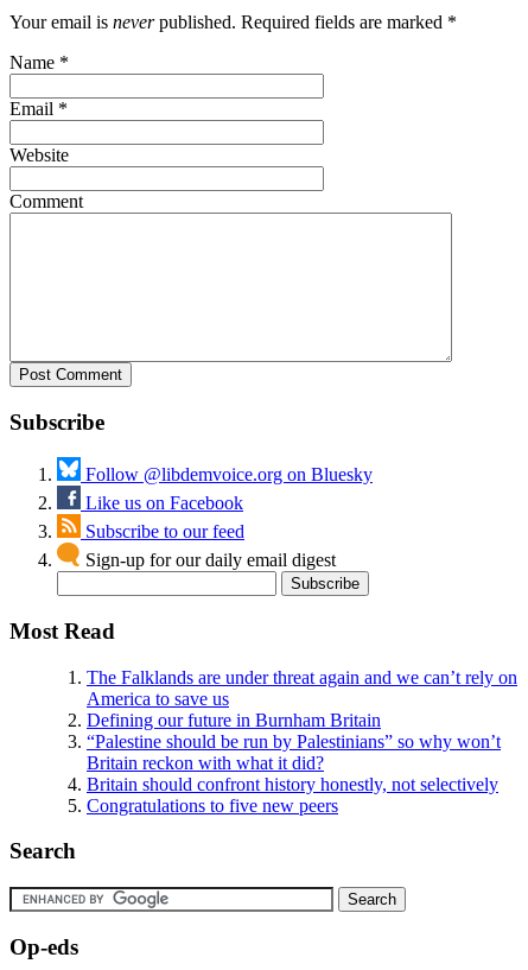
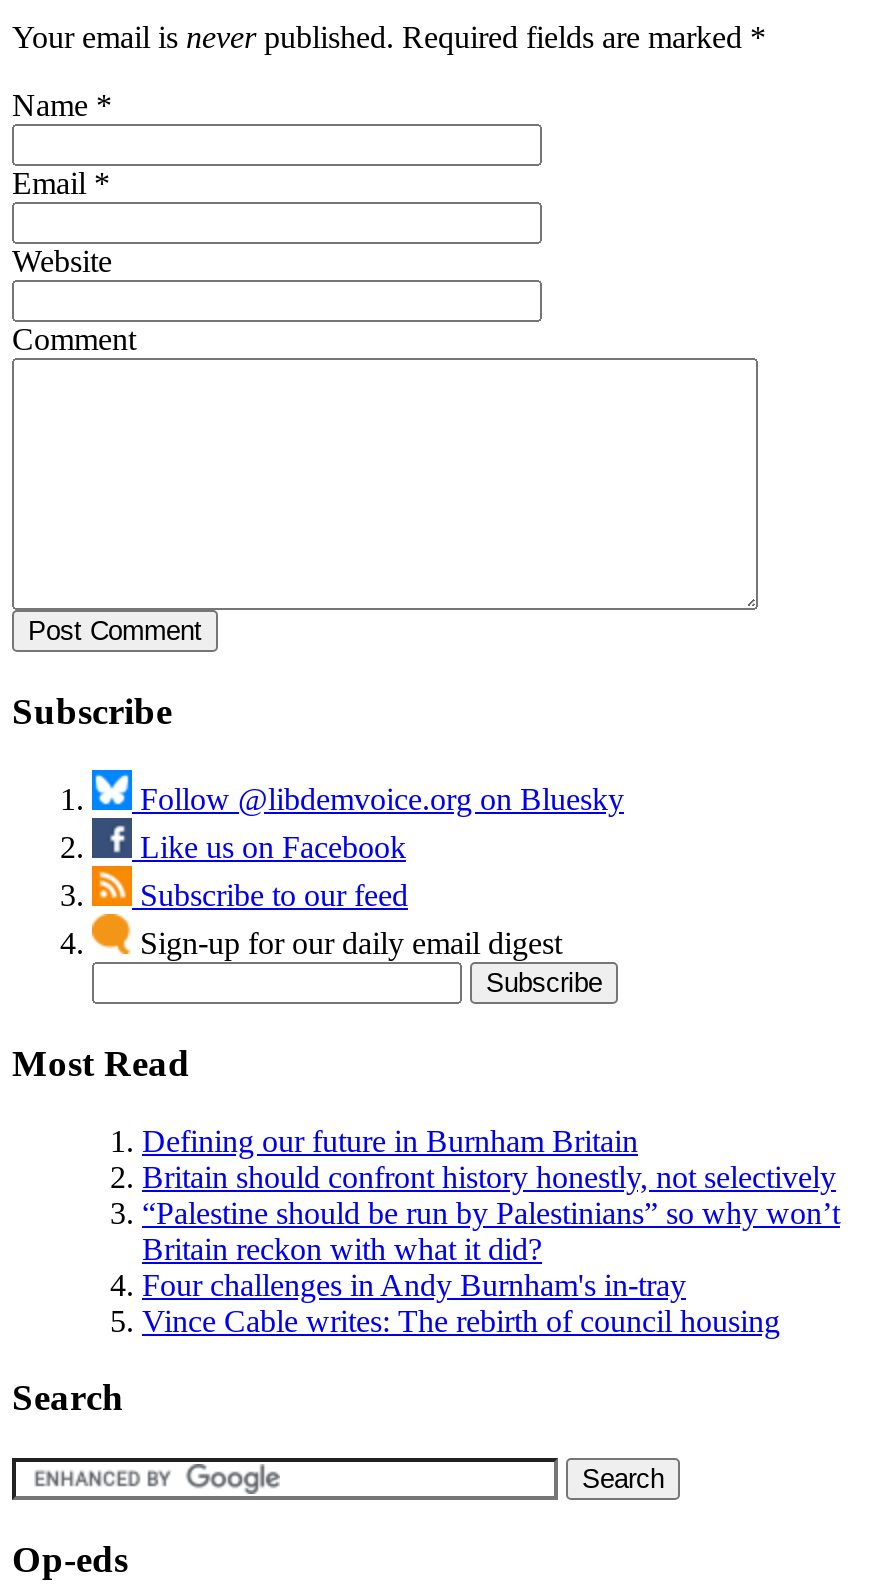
- The Falklands are under threat again and we can’t rely on
- America to save us

moved up: Defining our future in Burnham Britain

moved up: Britain should confront history honestly, not selectively

- Congratulations to five new peers
+ Four challenges in Andy Burnham's in-tray
+ Vince Cable writes: The rebirth of council housing
